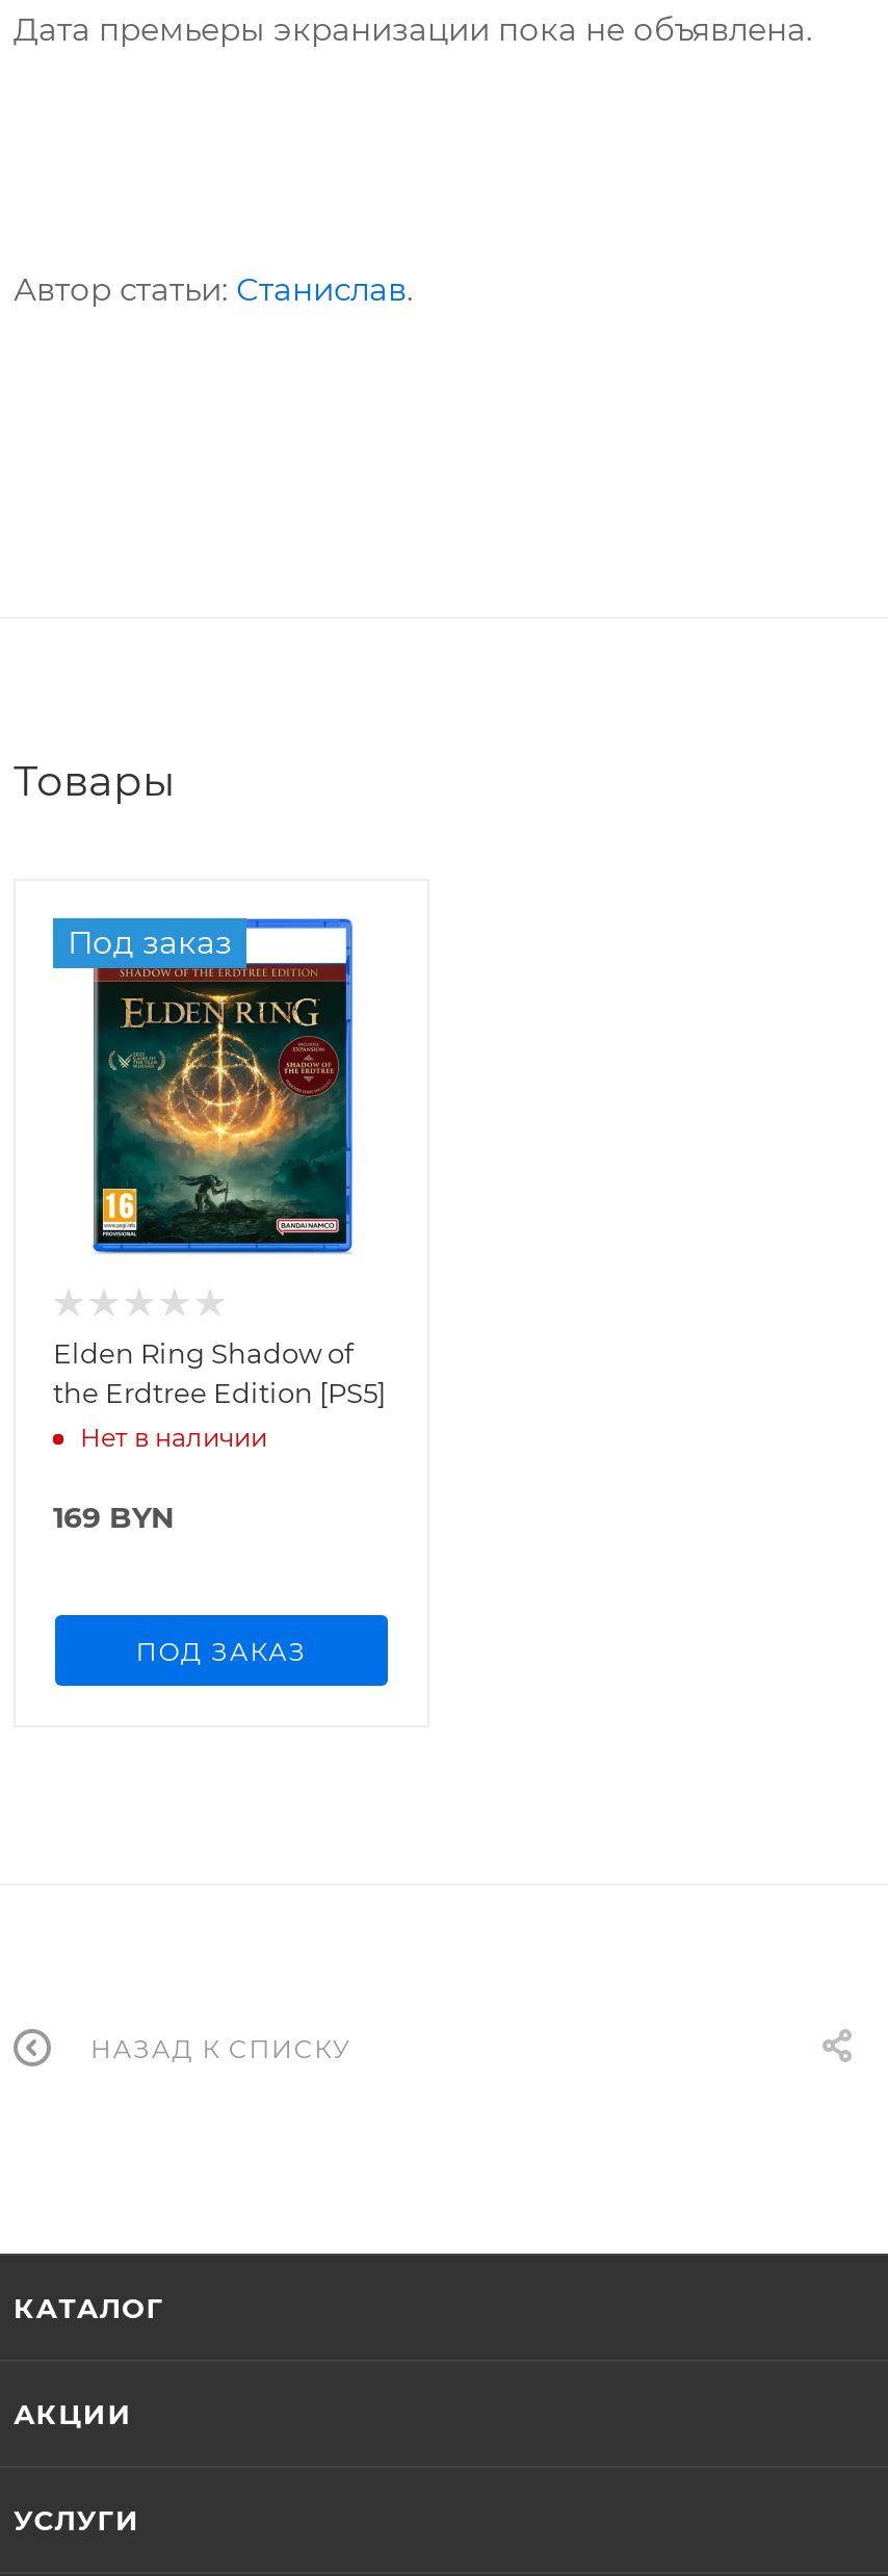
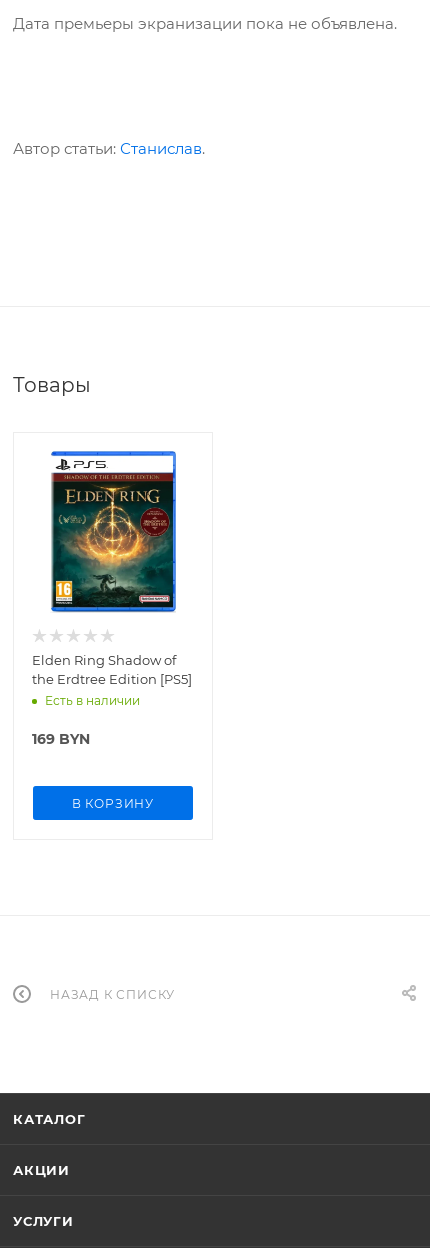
- Под заказ

- Нет в наличии
+ Есть в наличии

- ПОД ЗАКАЗ
+ В КОРЗИНУ
